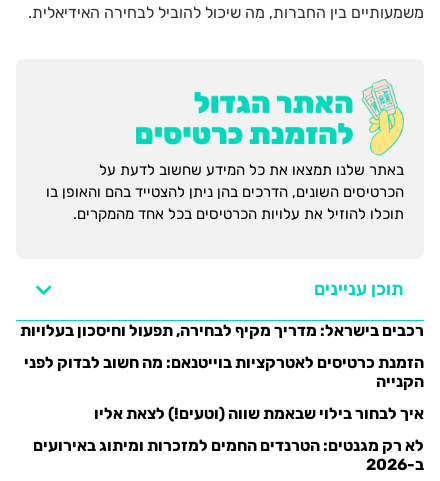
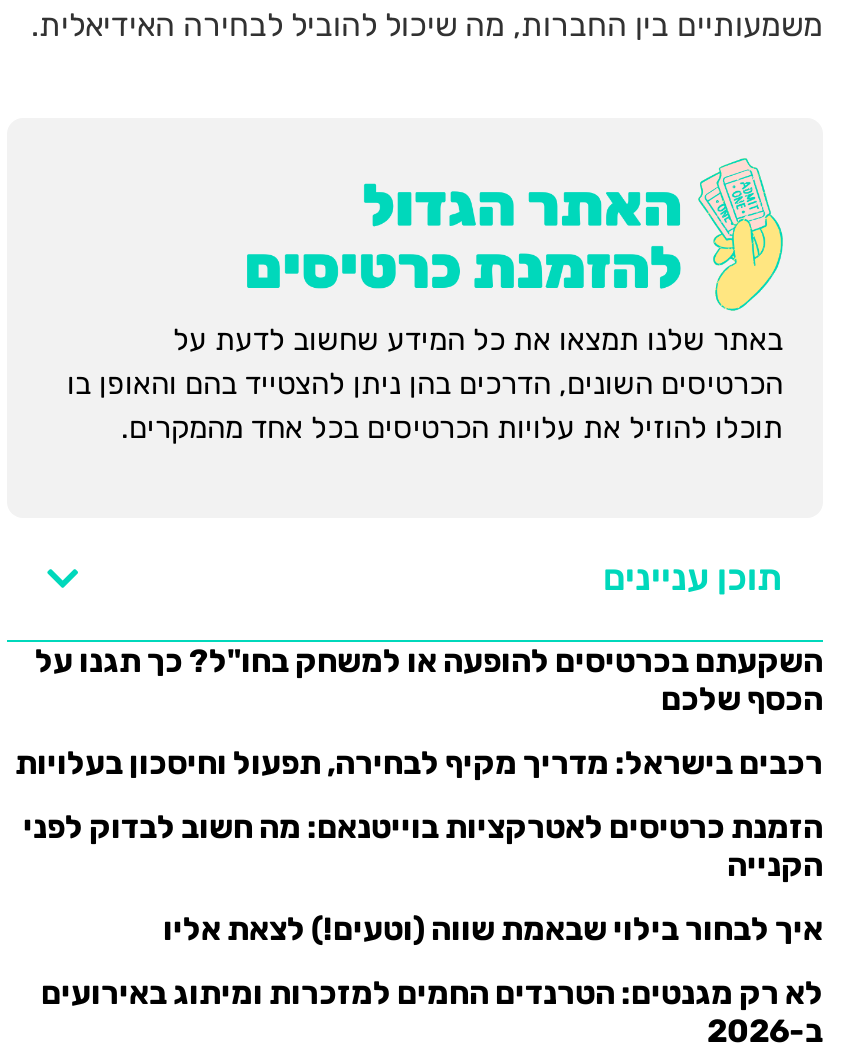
+ השקעתם בכרטיסים להופעה או למשחק בחו"ל? כך תגנו על
+ הכסף שלכם
